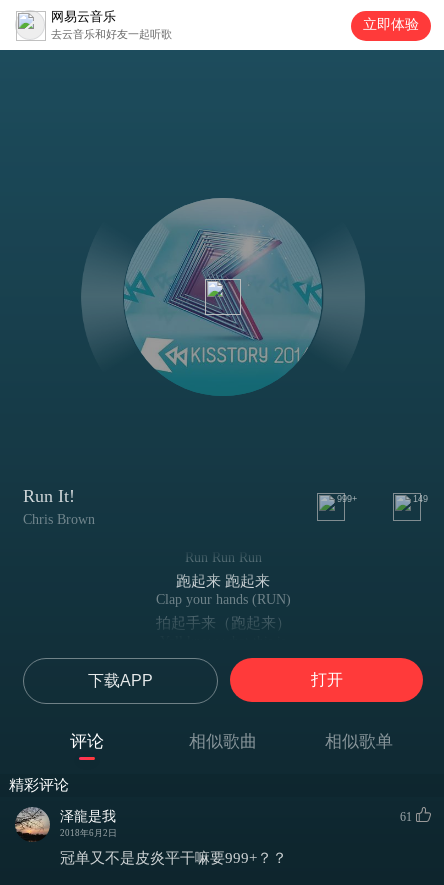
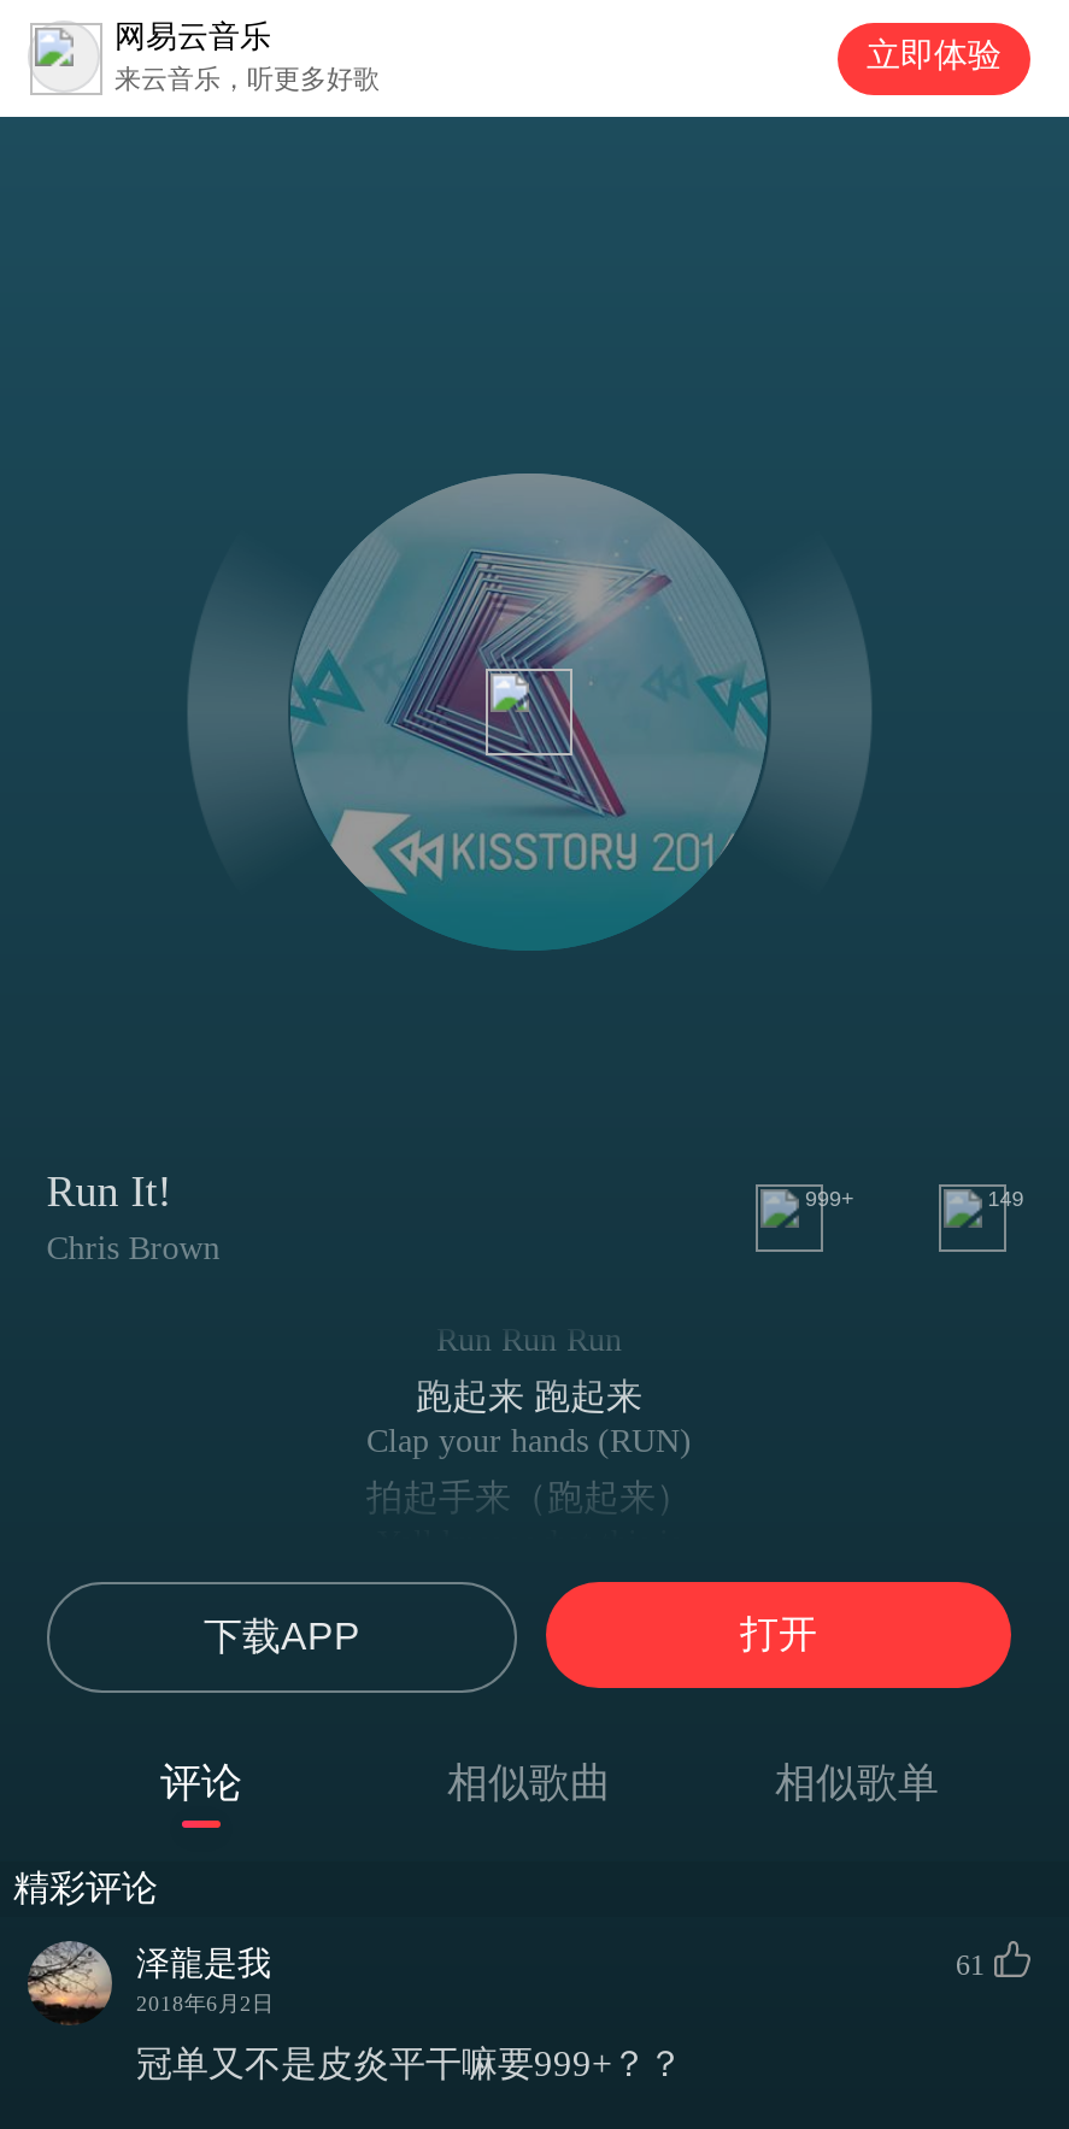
- 去云音乐和好友一起听歌
+ 来云音乐，听更多好歌
